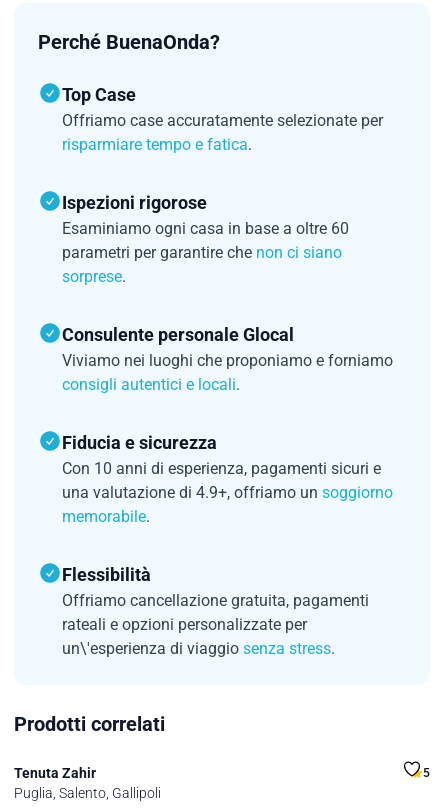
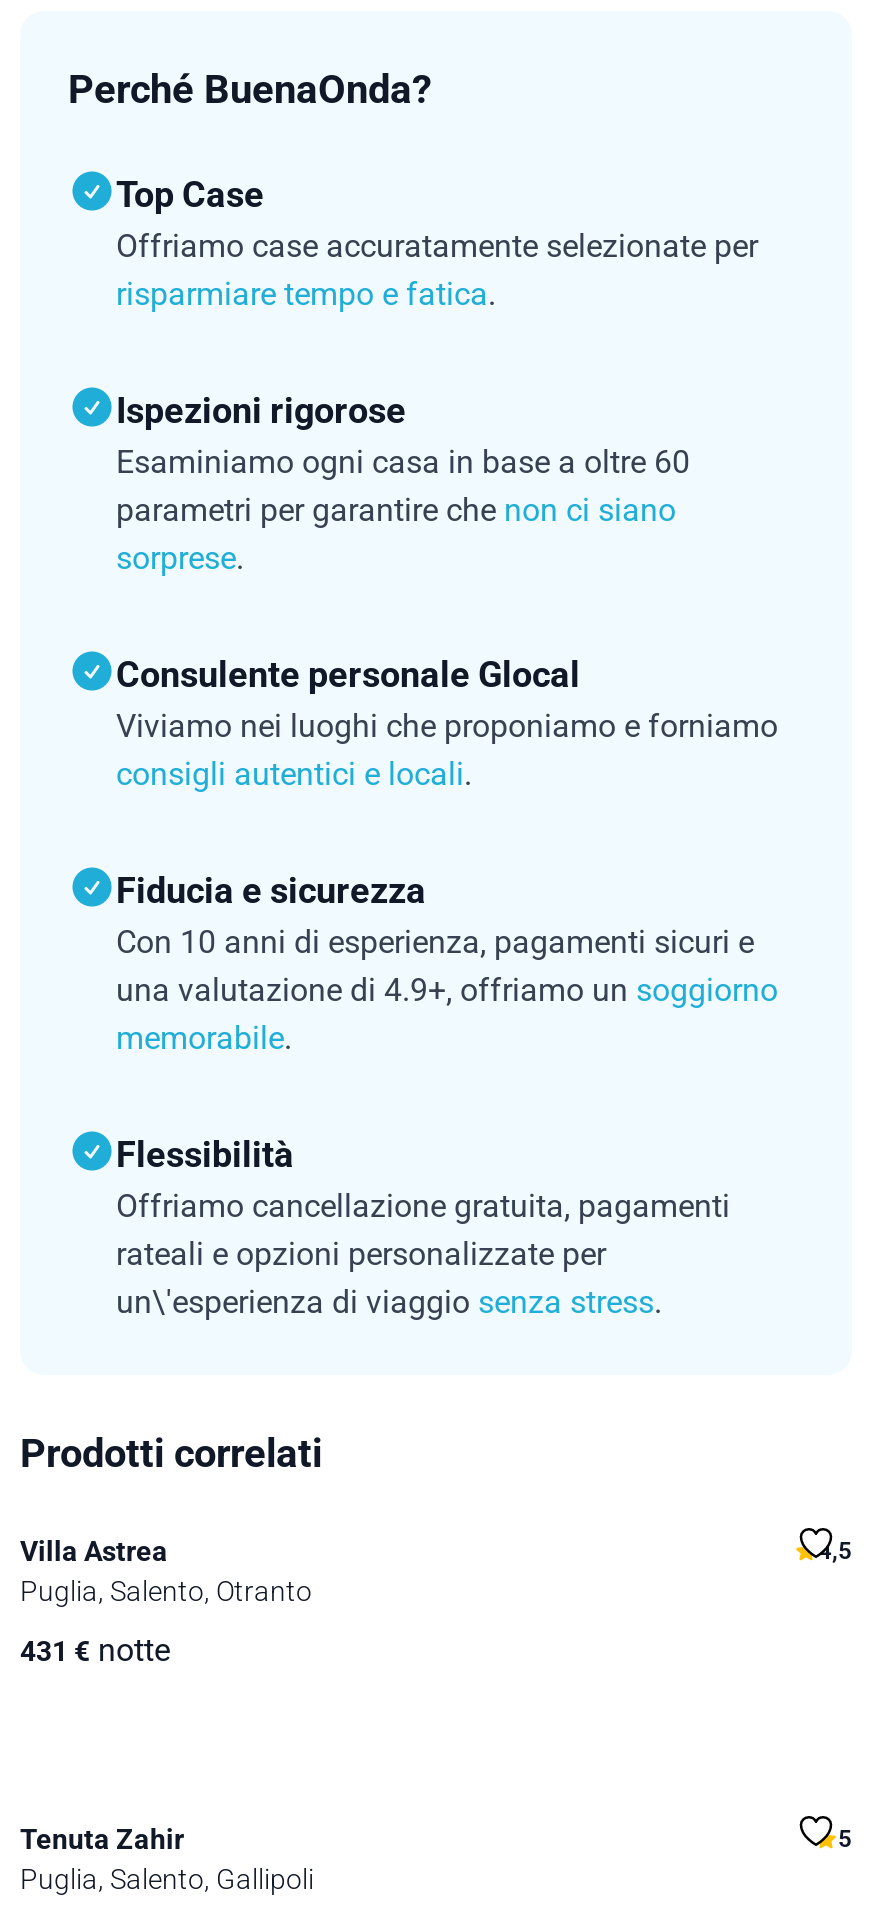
+ Villa Astrea
+ 4,5
+ Puglia, Salento, Otranto
+ 431 € notte
